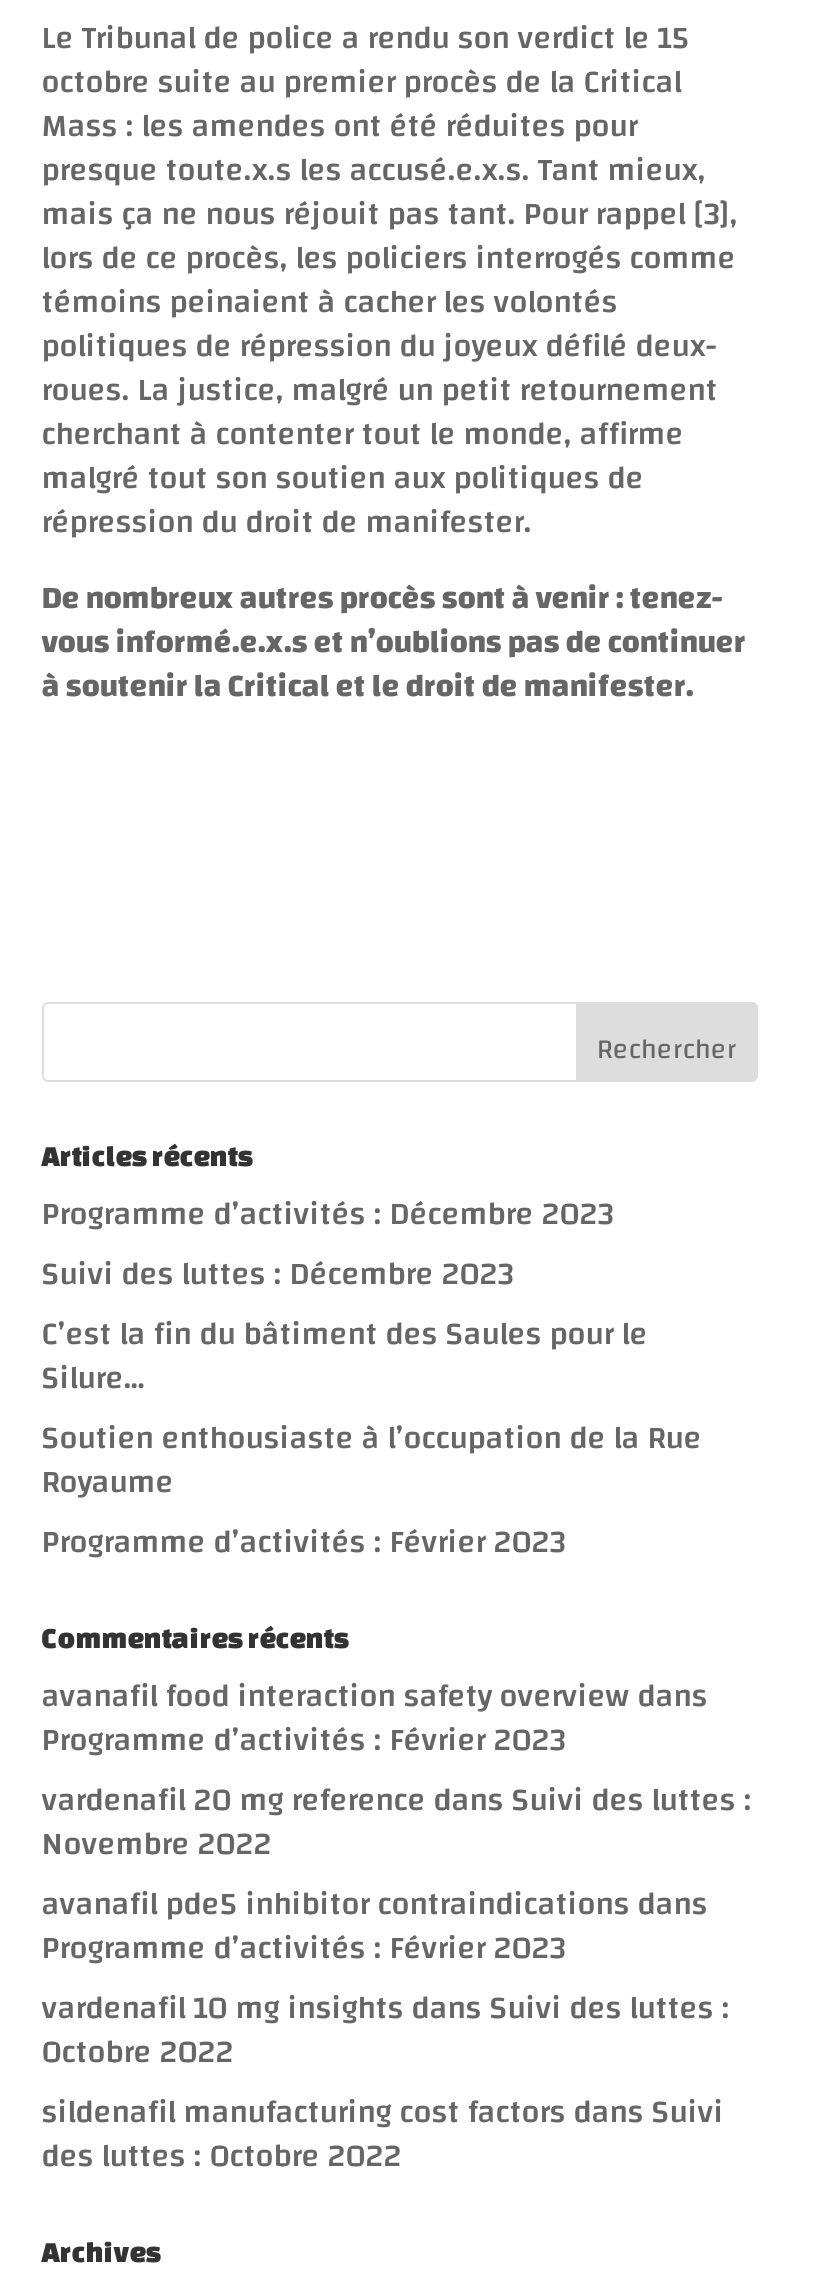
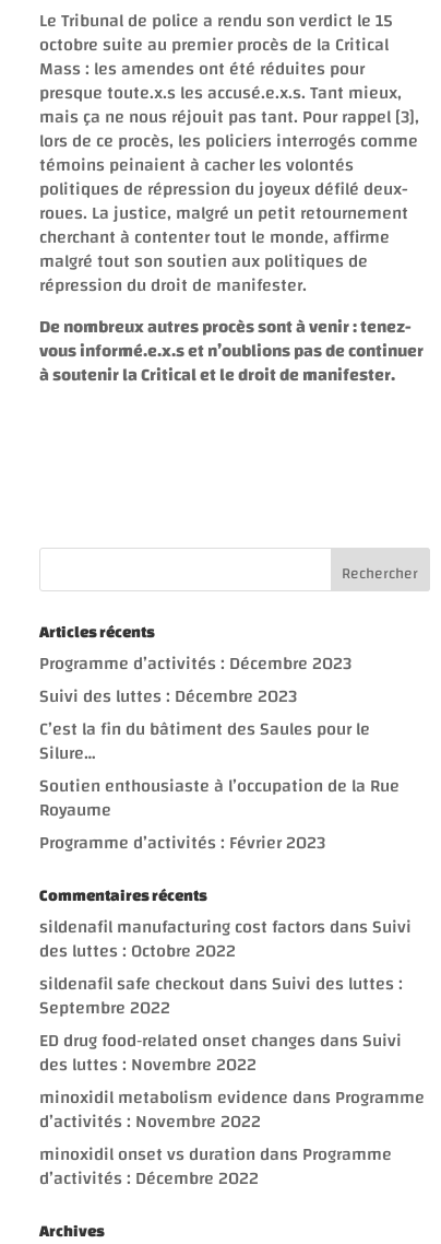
- avanafil food interaction safety overviewdans
- Programme d’activités : Février 2023
- vardenafil 20 mg reference dans Suivi des luttes :
- Novembre 2022
- avanafil pde5 inhibitor contraindications dans
- Programme d’activités : Février 2023
- vardenafil 10 mg insights dans Suivi des luttes :
- Octobre 2022

moved up: sildenafil manufacturing cost factors dans Suivi | des luttes : Octobre 2022

+ sildenafil safe checkout dans Suivi des luttes :
+ Septembre 2022
+ ED drug food‑related onset changes dans Suivi
+ des luttes : Novembre 2022
+ minoxidil metabolism evidence dans Programme
+ d’activités : Novembre 2022
+ minoxidil onset vs duration dans Programme
+ d’activités : Décembre 2022
